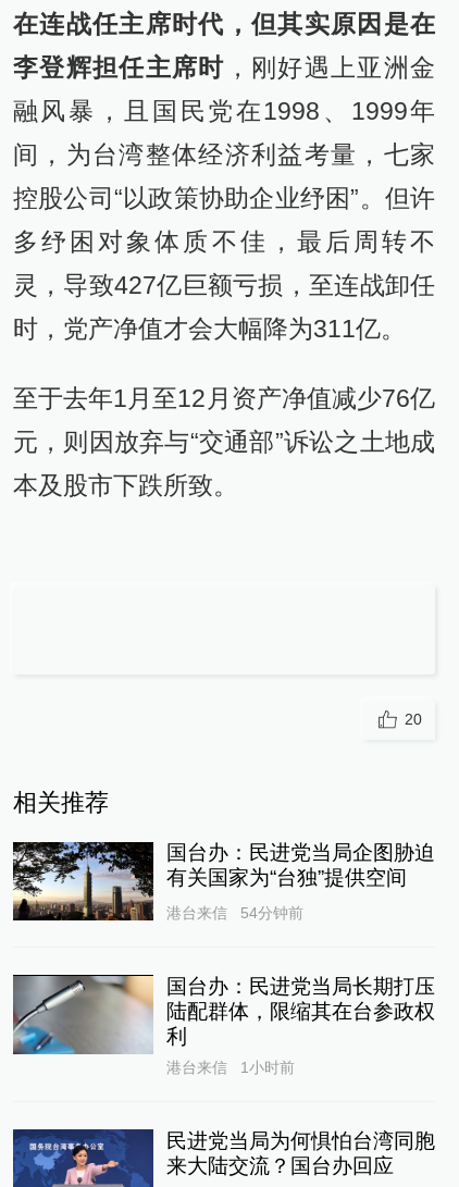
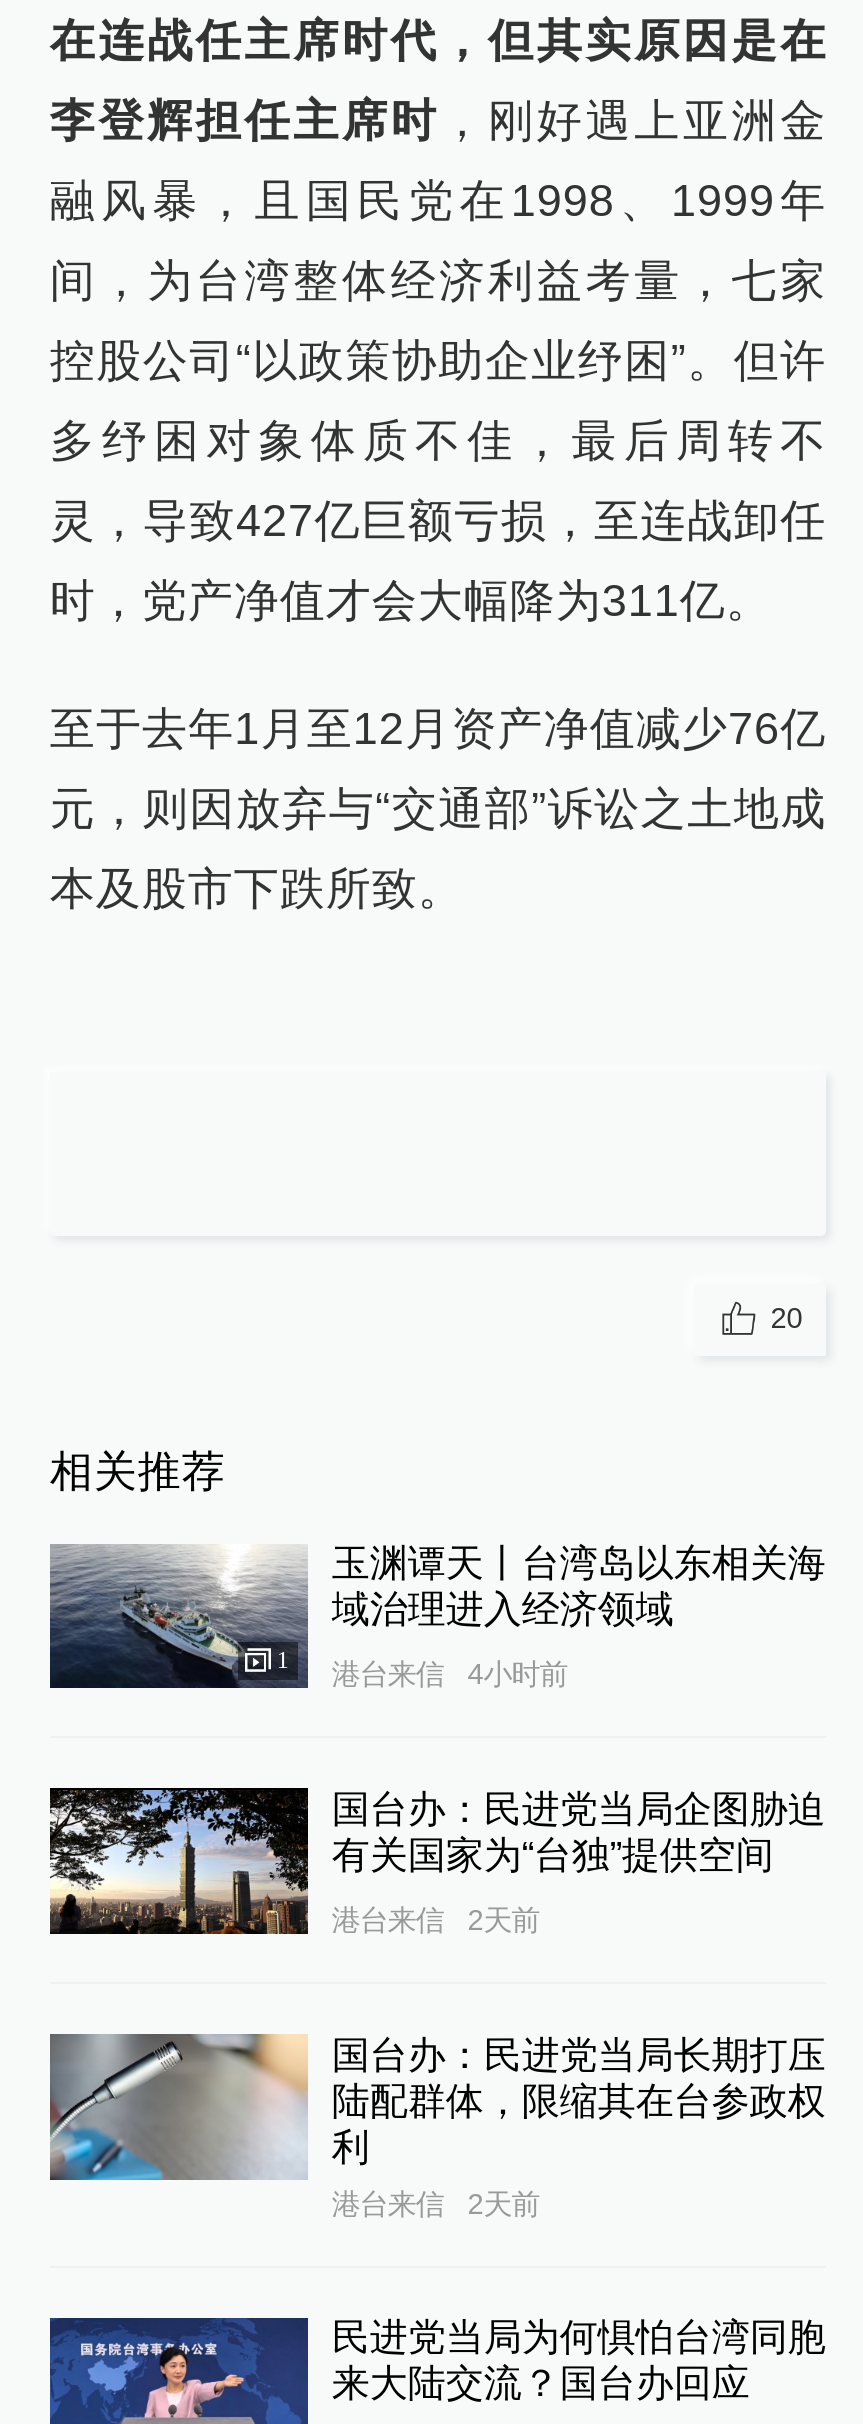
+ [image]
+ 1

+ 玉渊谭天丨台湾岛以东相关海
+ 域治理进入经济领域
+ 港台来信
+ 4小时前

- 港台来信 54分钟前
+ 港台来信 2天前

- 港台来信 1小时前
+ 港台来信 2天前
